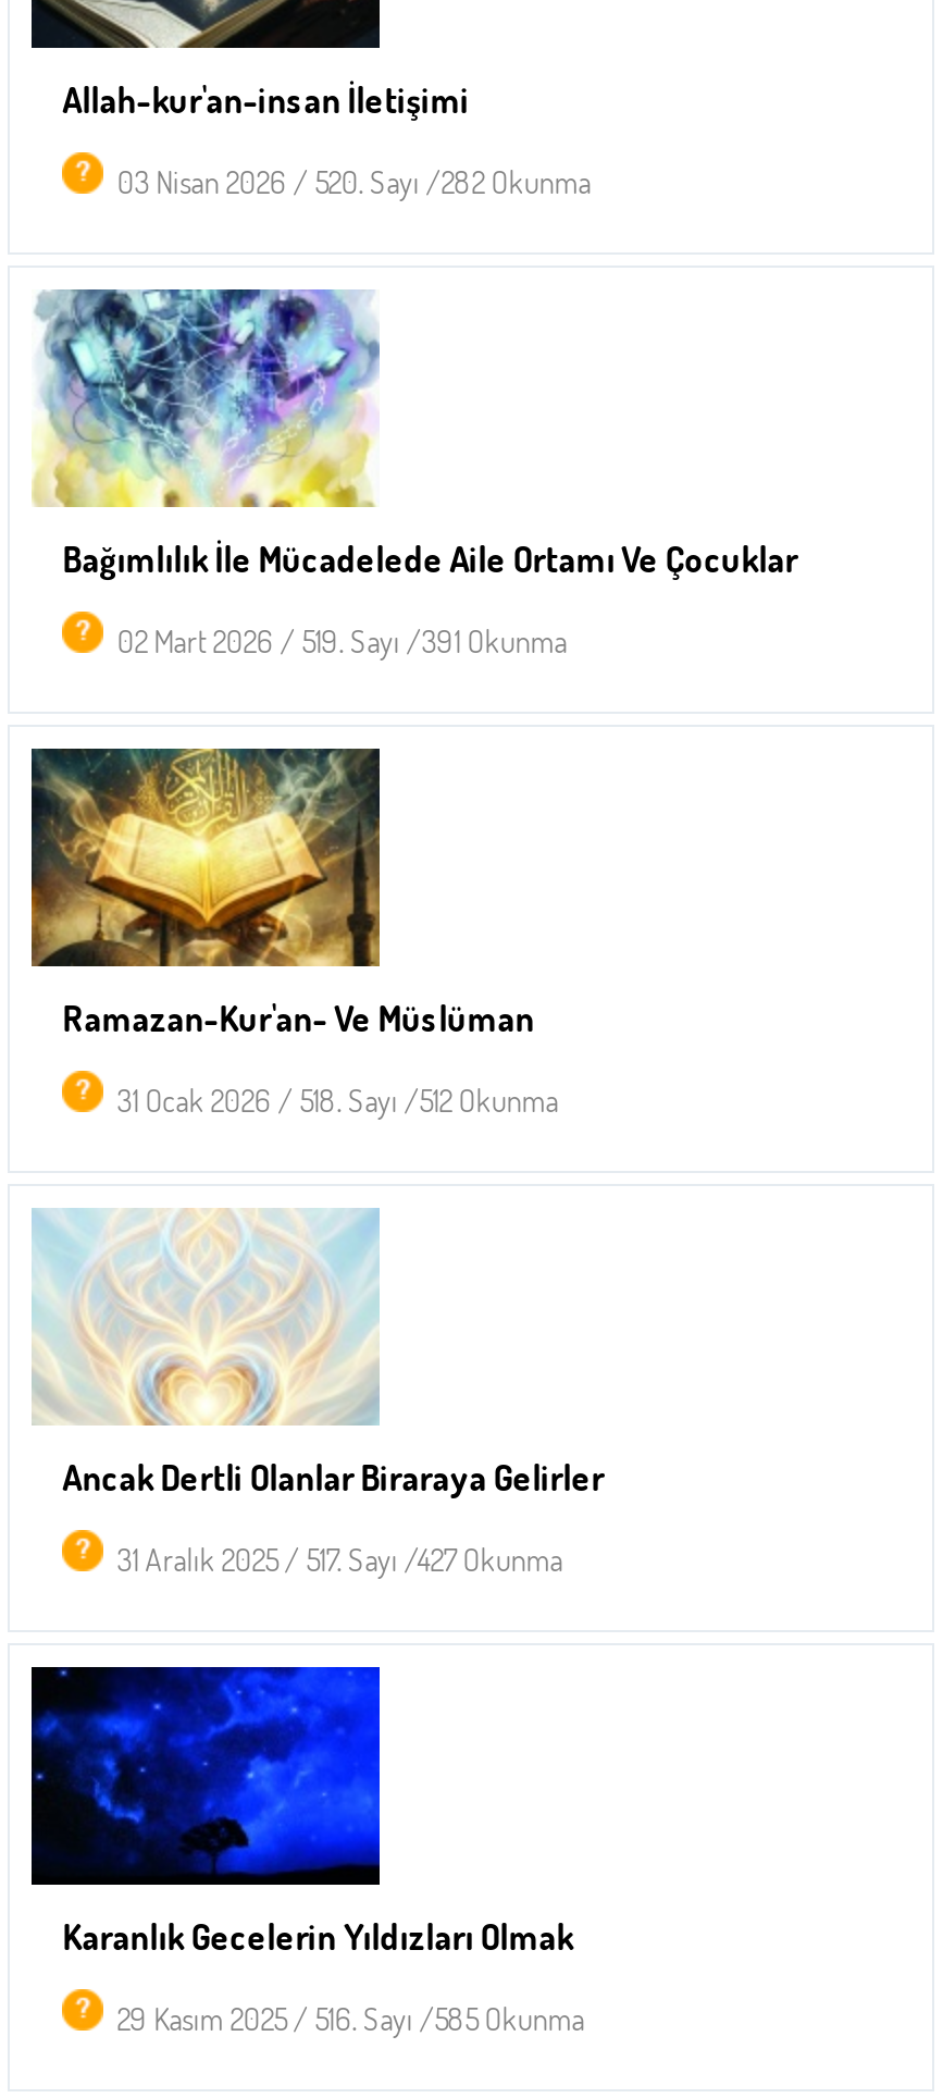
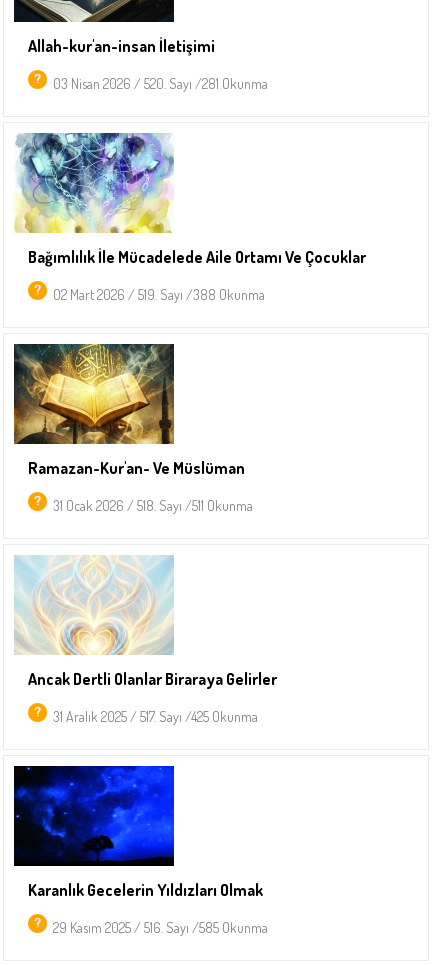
- 03 Nisan 2026 / 520. Sayı /282 Okunma
+ 03 Nisan 2026 / 520. Sayı /281 Okunma

- 02 Mart 2026 / 519. Sayı /391 Okunma
+ 02 Mart 2026 / 519. Sayı /388 Okunma

- 31 Ocak 2026 / 518. Sayı /512 Okunma
+ 31 Ocak 2026 / 518. Sayı /511 Okunma

- 31 Aralık 2025 / 517. Sayı /427 Okunma
+ 31 Aralık 2025 / 517. Sayı /425 Okunma
